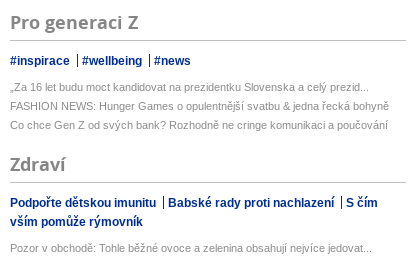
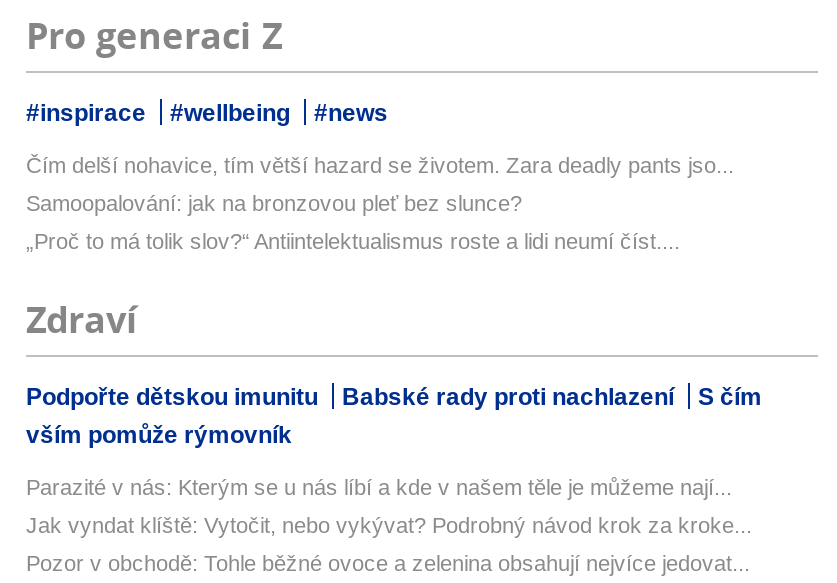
- „Za 16 let budu moct kandidovat na prezidentku Slovenska a celý prezid...
+ Čím delší nohavice, tím větší hazard se životem. Zara deadly pants jso...

- FASHION NEWS: Hunger Games o opulentnější svatbu & jedna řecká bohyně
+ Samoopalování: jak na bronzovou pleť bez slunce?

- Co chce Gen Z od svých bank? Rozhodně ne cringe komunikaci a poučování
+ „Proč to má tolik slov?“ Antiintelektualismus roste a lidi neumí číst....

+ Parazité v nás: Kterým se u nás líbí a kde v našem těle je můžeme nají...
+ Jak vyndat klíště: Vytočit, nebo vykývat? Podrobný návod krok za kroke...
